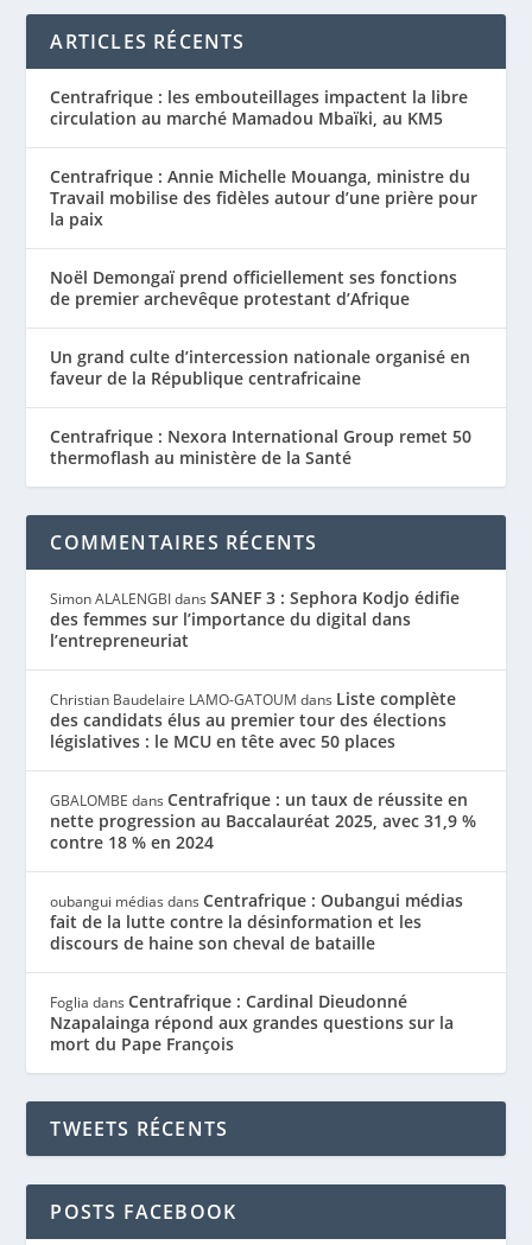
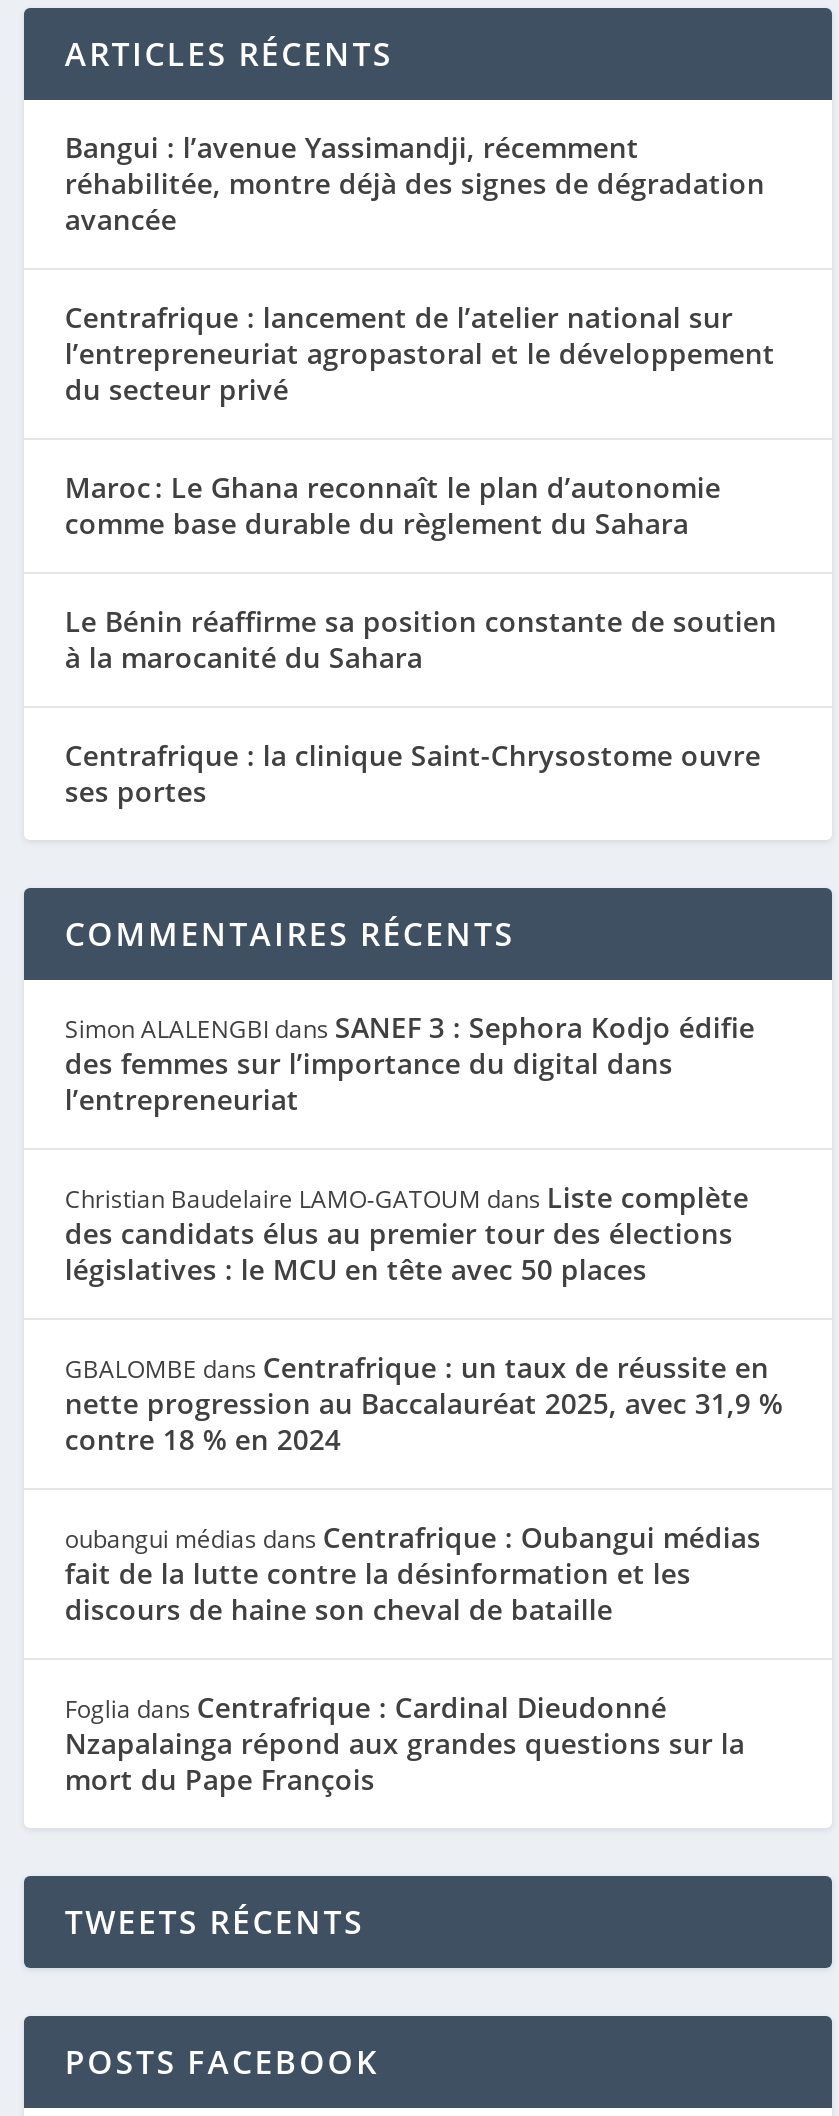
- Centrafrique : les embouteillages impactent la libre
- circulation au marché Mamadou Mbaïki, au KM5
+ Bangui : l’avenue Yassimandji, récemment
+ réhabilitée, montre déjà des signes de dégradation
+ avancée

- Centrafrique : Annie Michelle Mouanga, ministre du
- Travail mobilise des fidèles autour d’une prière pour
- la paix
+ Centrafrique : lancement de l’atelier national sur
+ l’entrepreneuriat agropastoral et le développement
+ du secteur privé

- Noël Demongaï prend officiellement ses fonctions
- de premier archevêque protestant d’Afrique
+ Maroc : Le Ghana reconnaît le plan d’autonomie
+ comme base durable du règlement du Sahara

- Un grand culte d’intercession nationale organisé en
- faveur de la République centrafricaine
+ Le Bénin réaffirme sa position constante de soutien
+ à la marocanité du Sahara

- Centrafrique : Nexora International Group remet 50
- thermoflash au ministère de la Santé
+ Centrafrique : la clinique Saint-Chrysostome ouvre
+ ses portes
